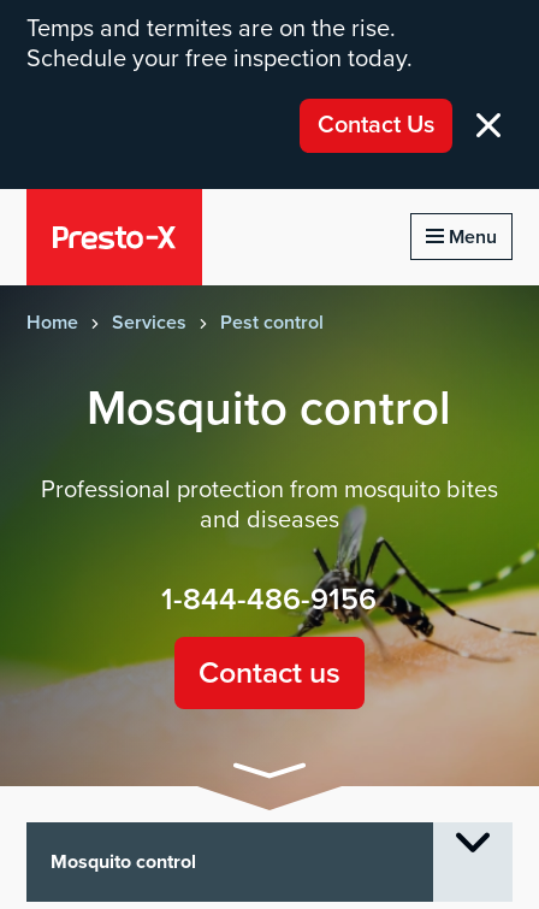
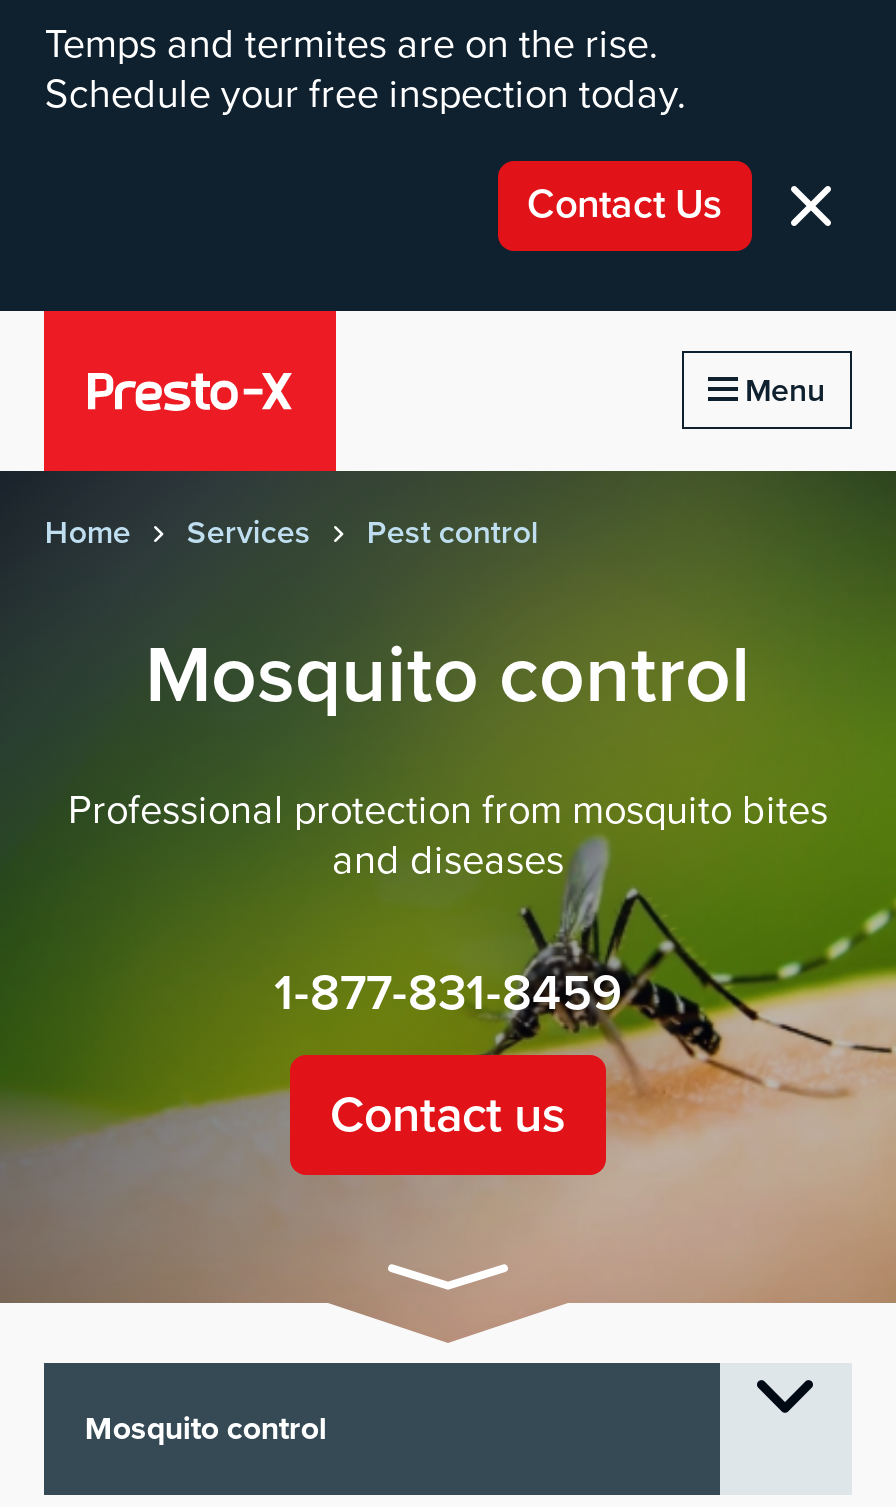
- 1-844-486-9156
+ 1-877-831-8459
